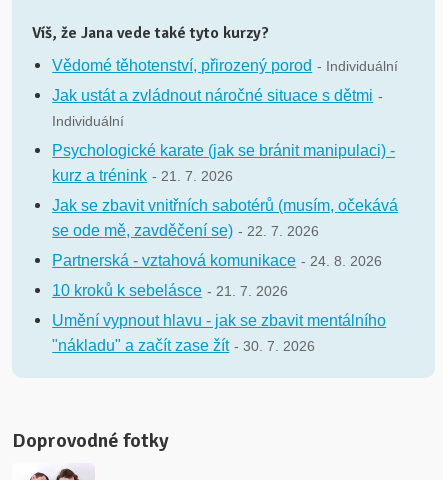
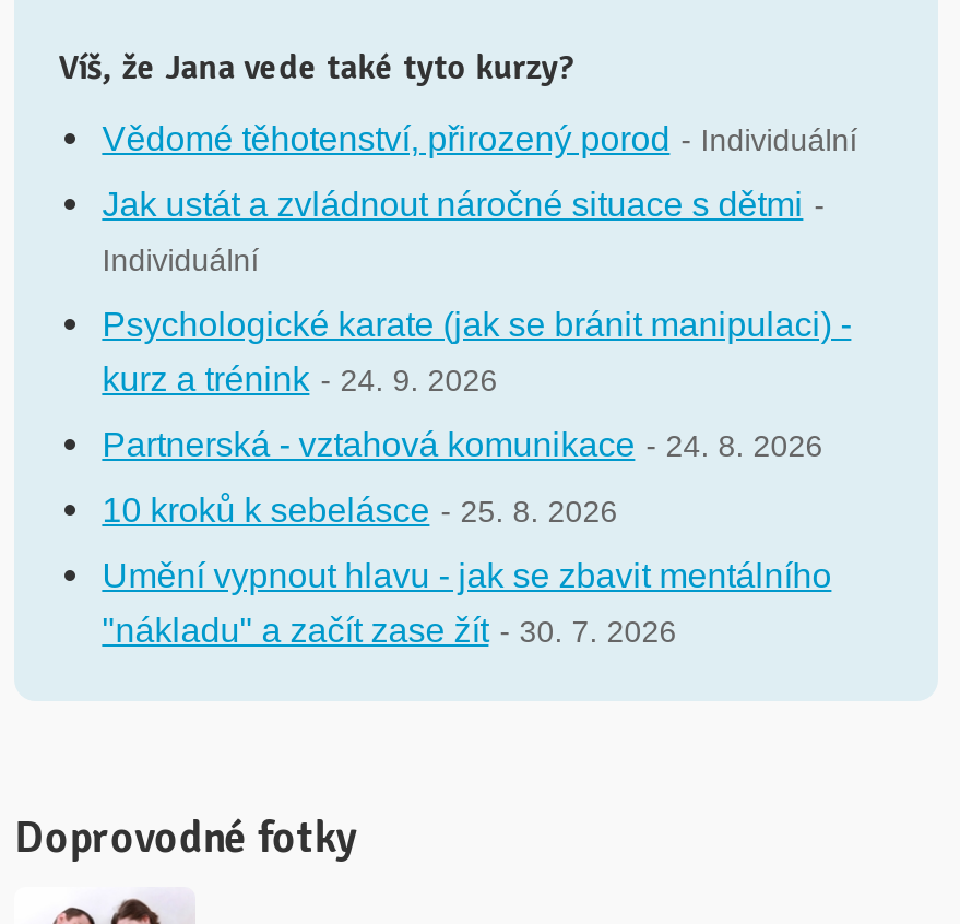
- kurz a trénink - 21. 7. 2026
- Jak se zbavit vnitřních sabotérů (musím, očekává
- se ode mě, zavděčení se) - 22. 7. 2026
+ kurz a trénink - 24. 9. 2026

- 10 kroků k sebelásce - 21. 7. 2026
+ 10 kroků k sebelásce - 25. 8. 2026
